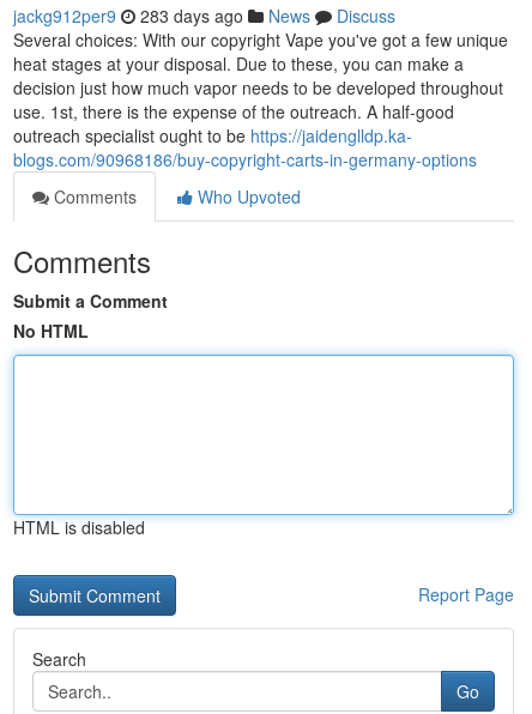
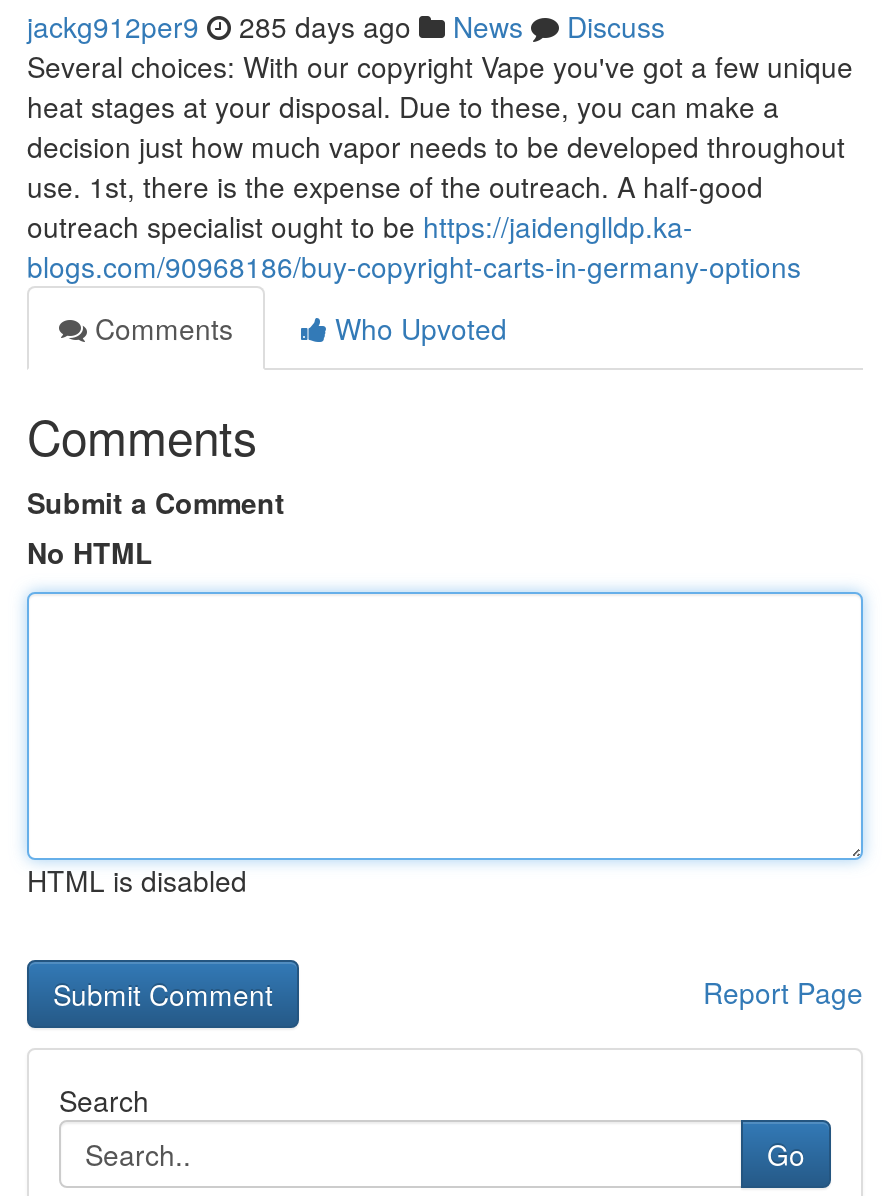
- jackg912per9 283 days ago News Discuss
+ jackg912per9 285 days ago News Discuss
